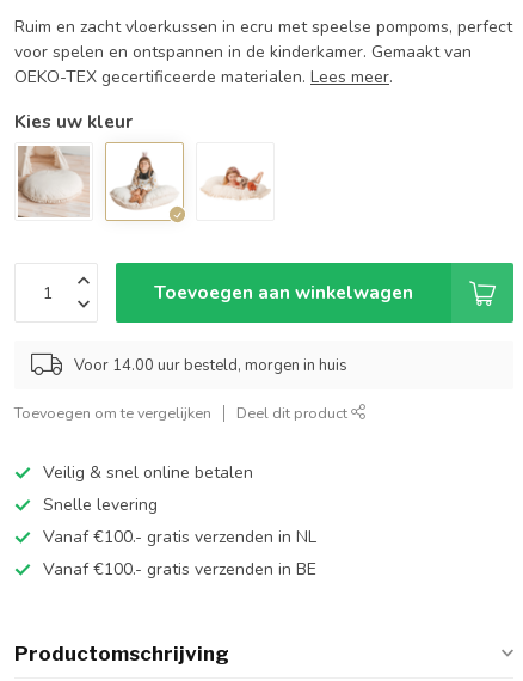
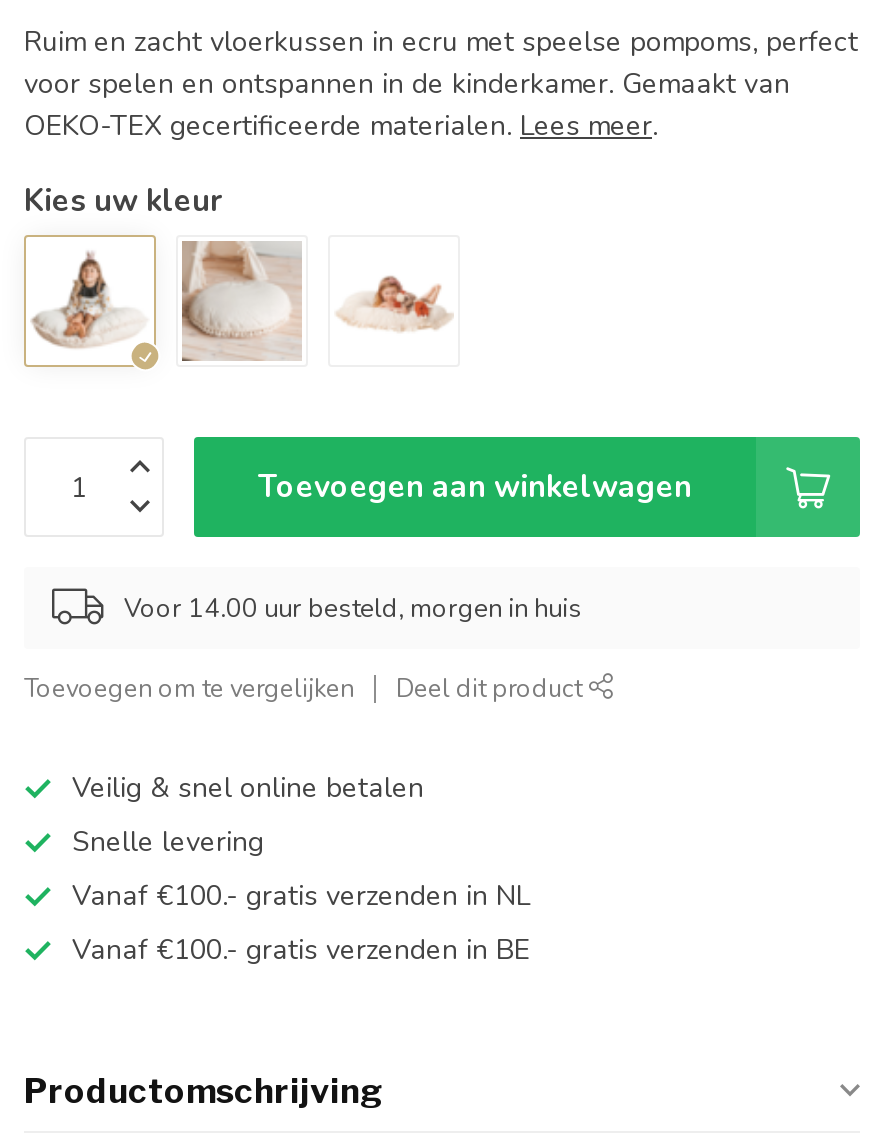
- [image]
+ [image]

- [image]
+ [image]
